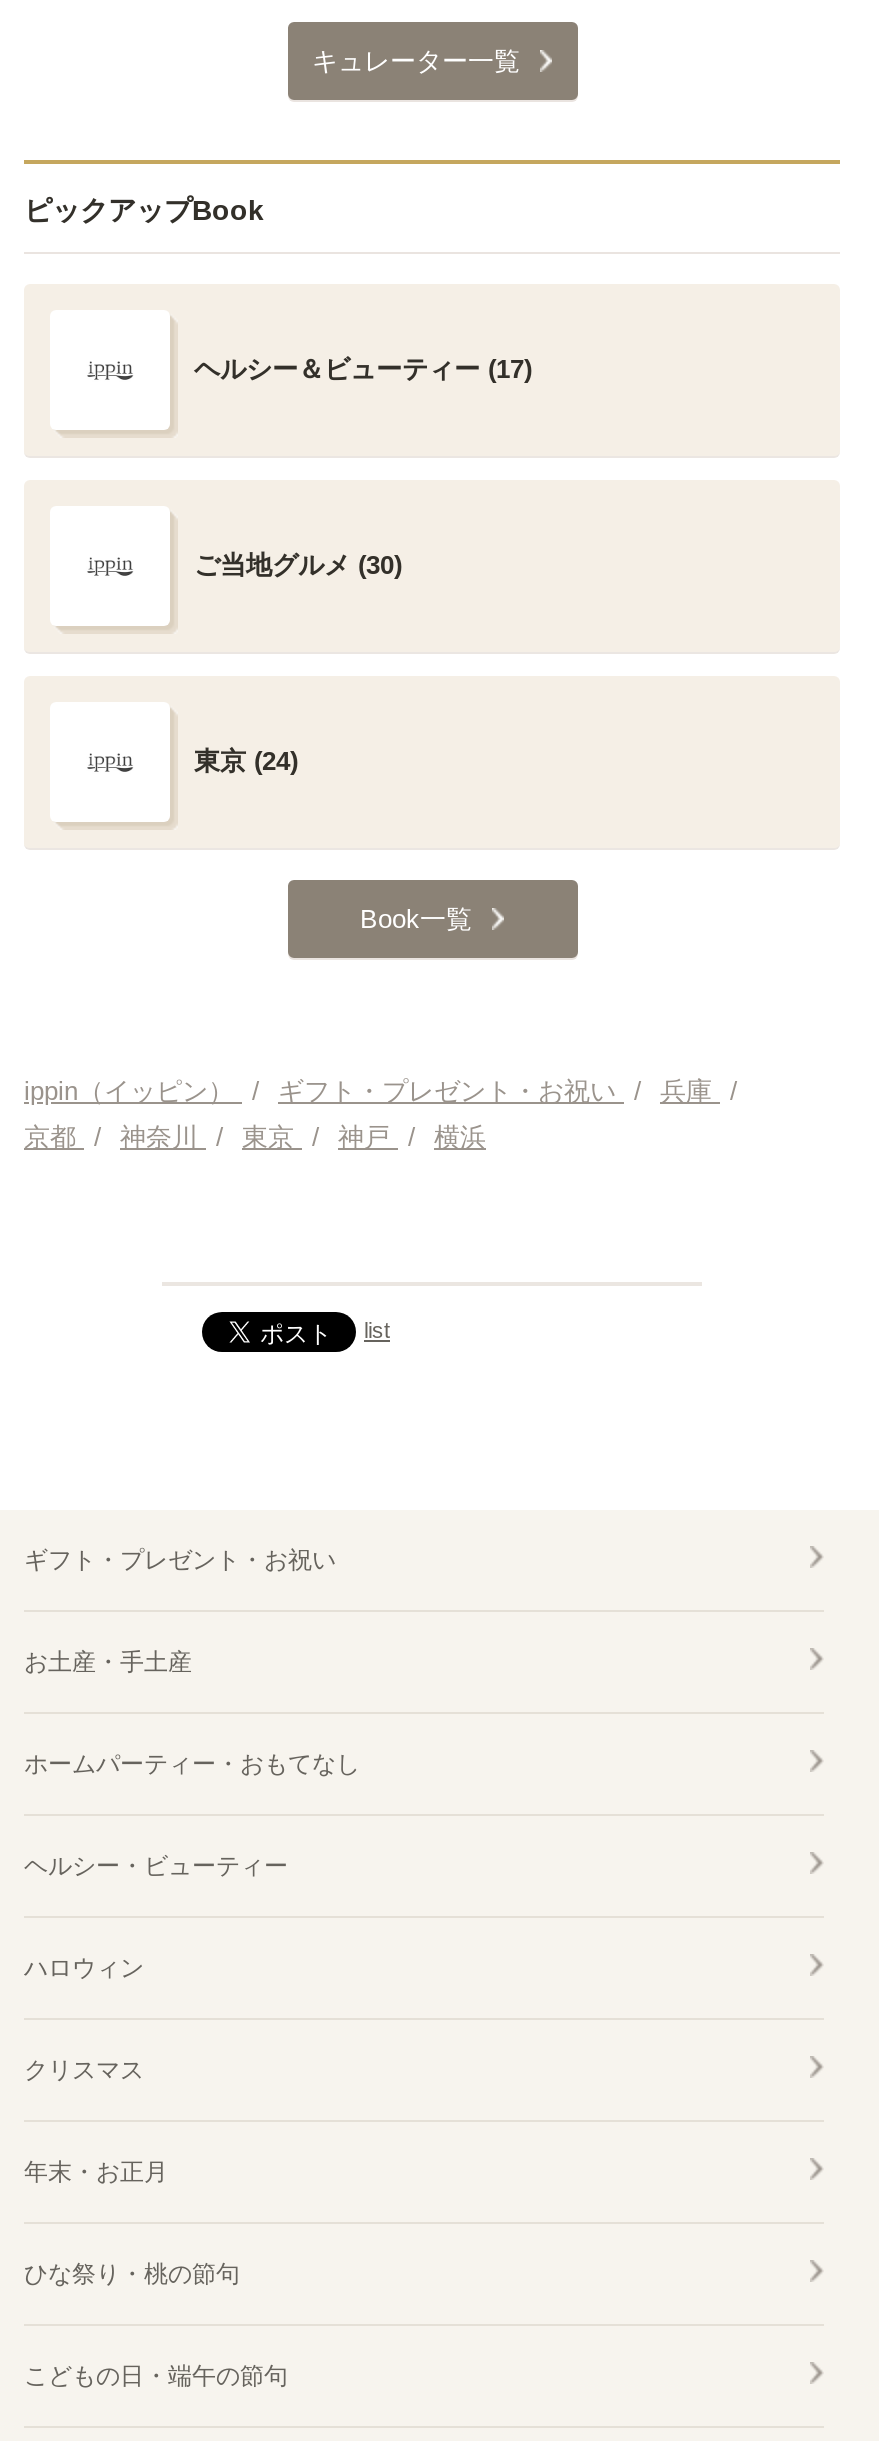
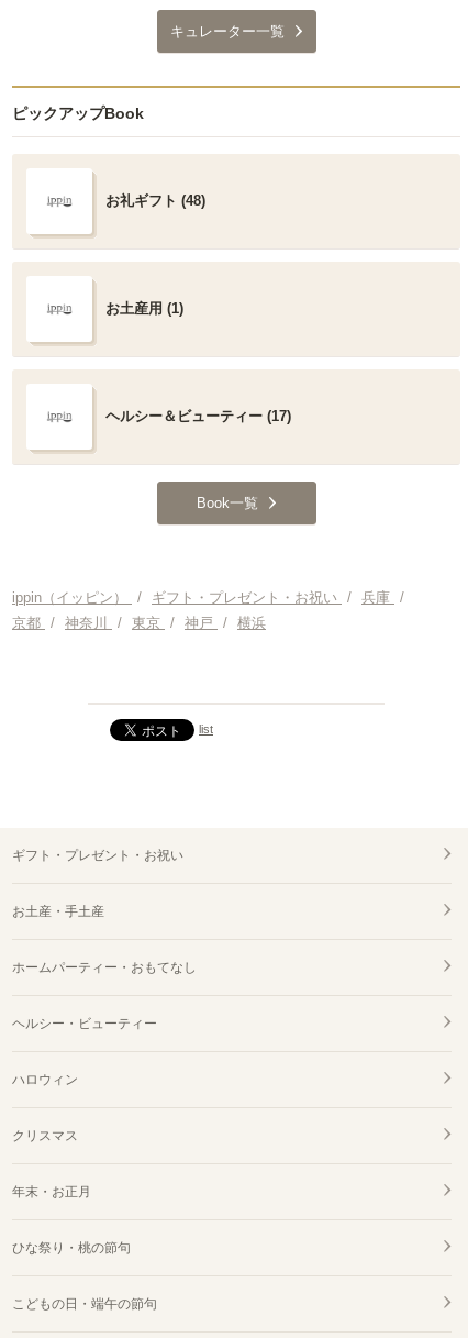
+ お礼ギフト (48)

+ お土産用 (1)

moved down: ヘルシー＆ビューティー (17)

- ご当地グルメ (30)

- 東京 (24)
